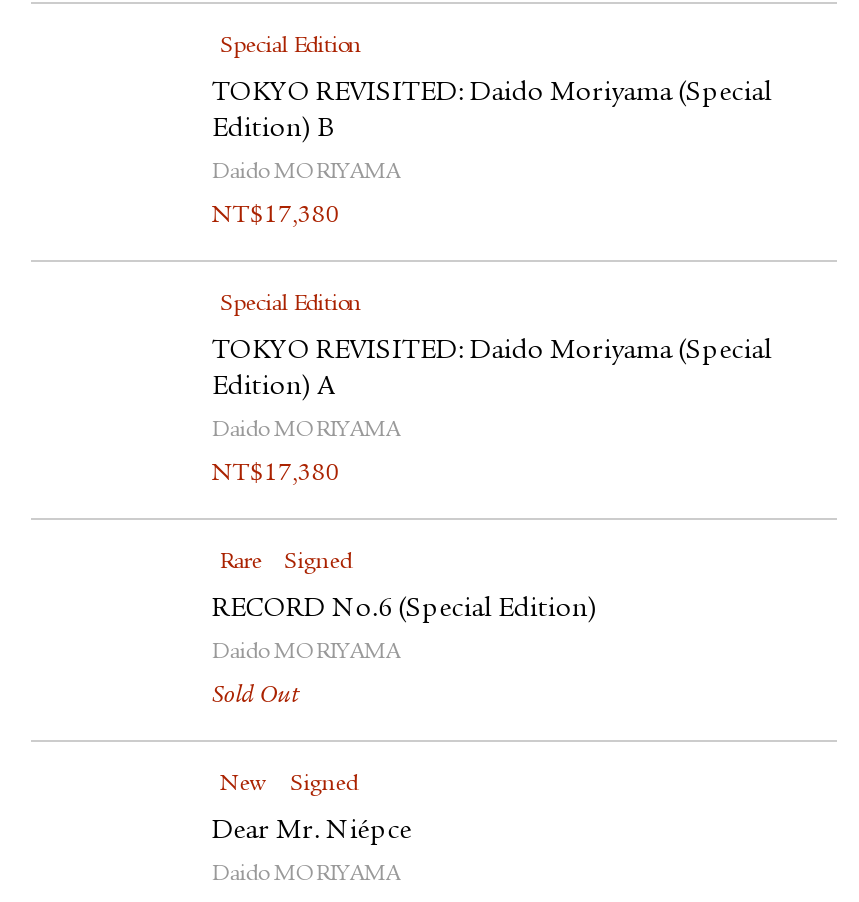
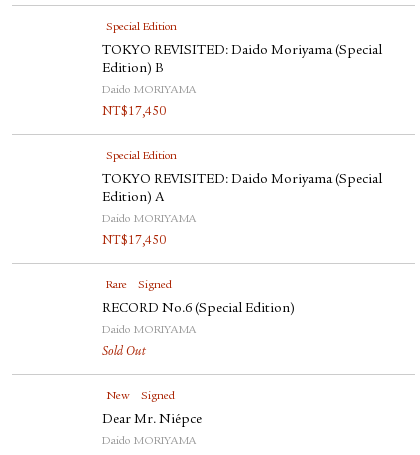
- NT$17,380
+ NT$17,450

- NT$17,380
+ NT$17,450
